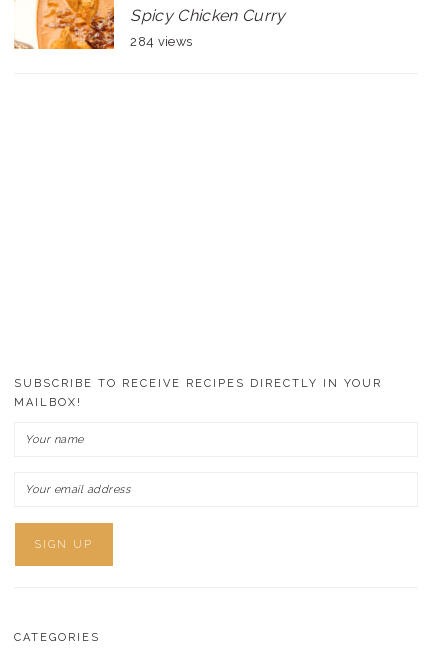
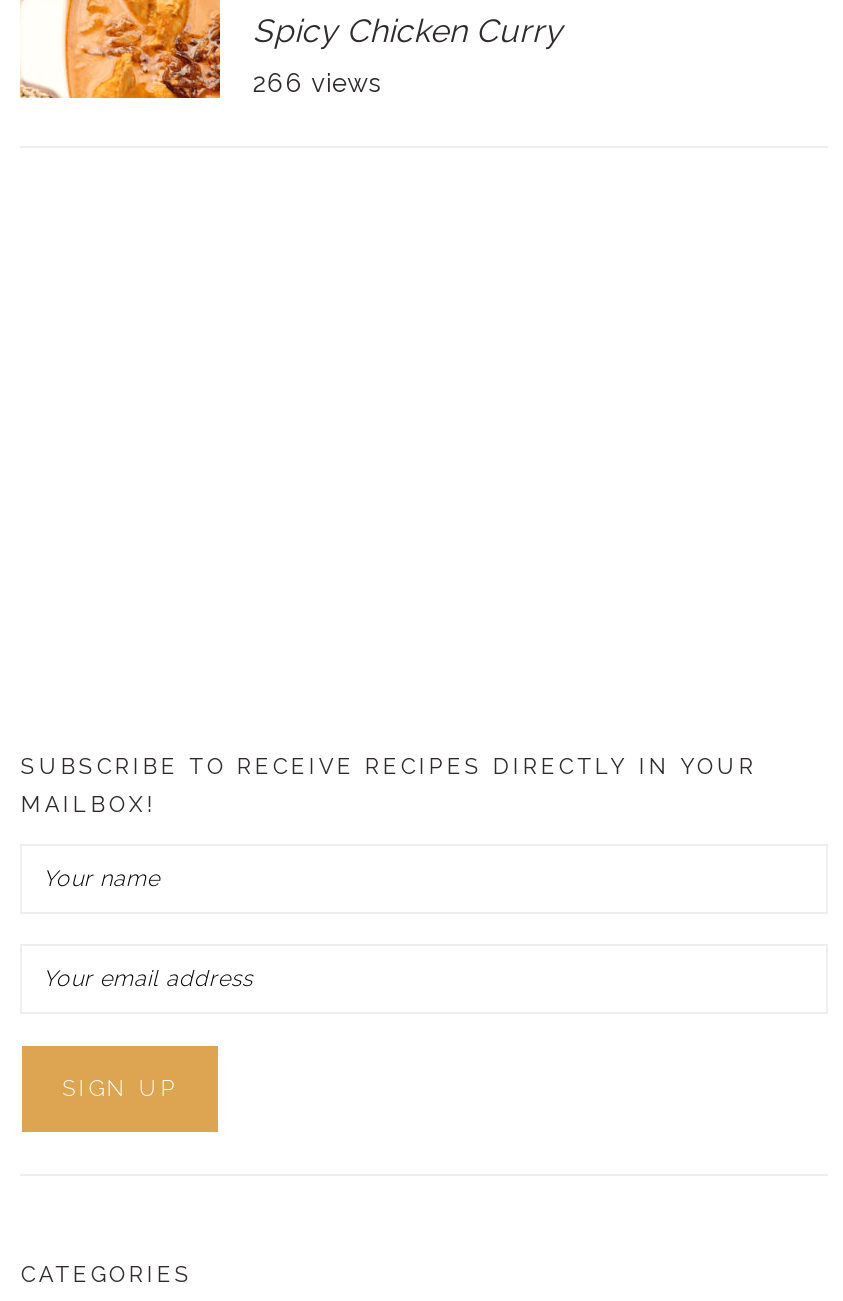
- 284 views
+ 266 views
